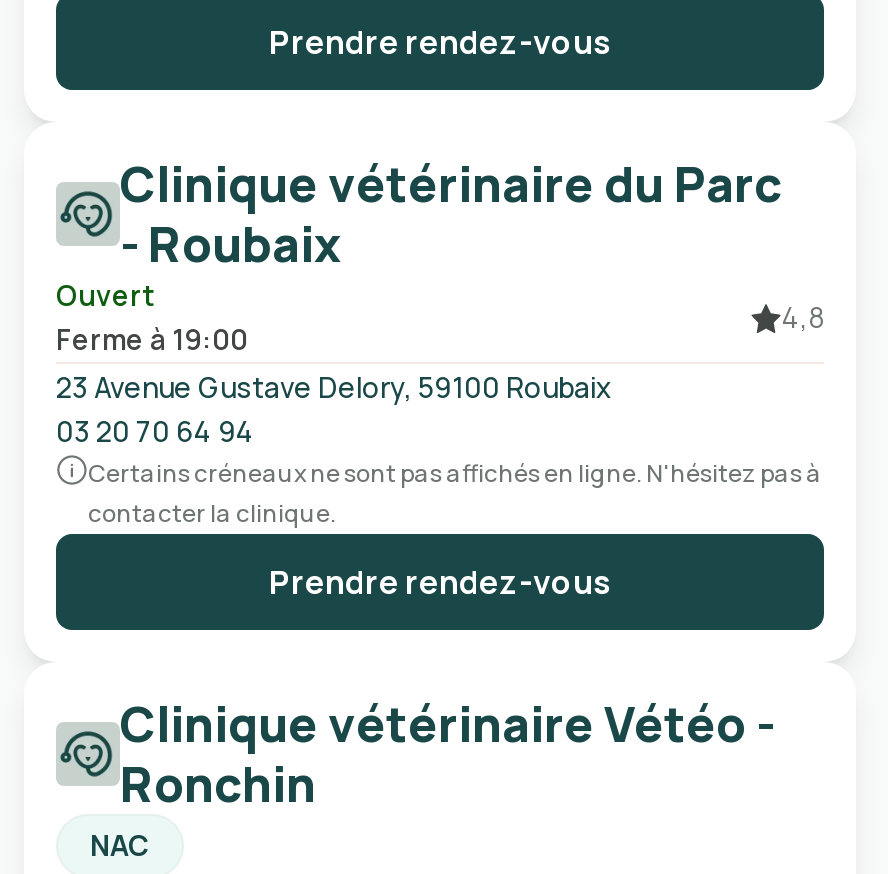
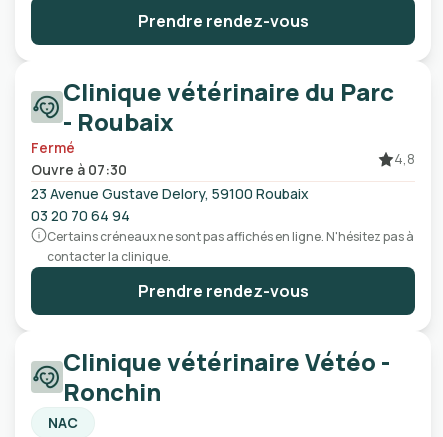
- Ouvert
- Ferme à 19:00
+ Fermé
+ Ouvre à 07:30
